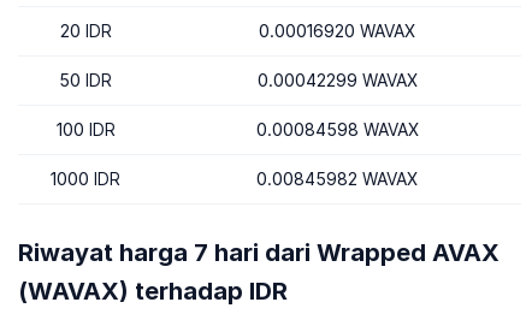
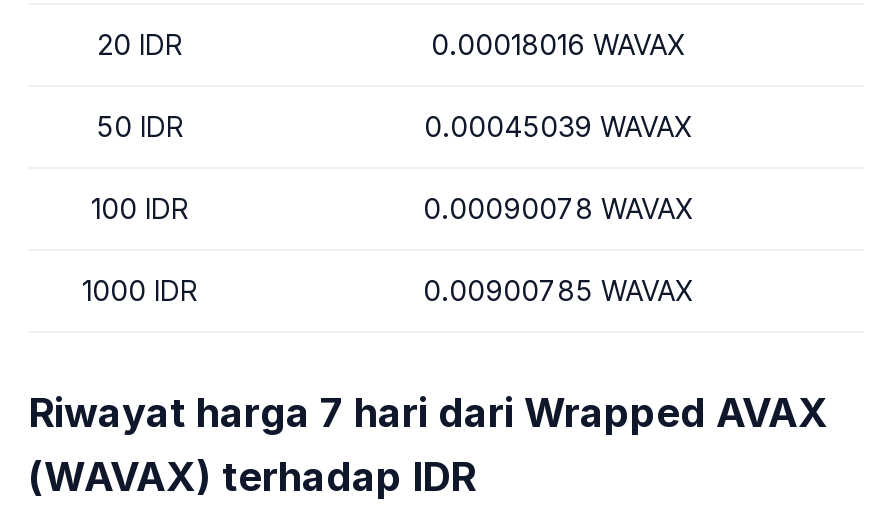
- 0.00016920 WAVAX
+ 0.00018016 WAVAX

- 0.00042299 WAVAX
+ 0.00045039 WAVAX

- 0.00084598 WAVAX
+ 0.00090078 WAVAX

- 0.00845982 WAVAX
+ 0.00900785 WAVAX
